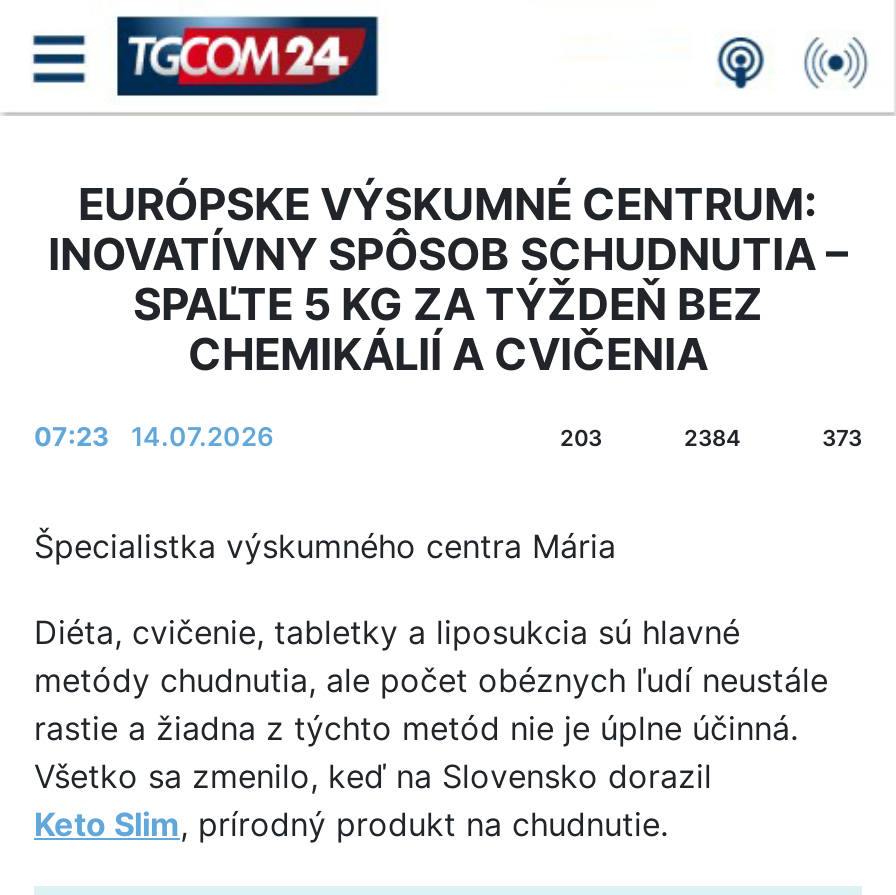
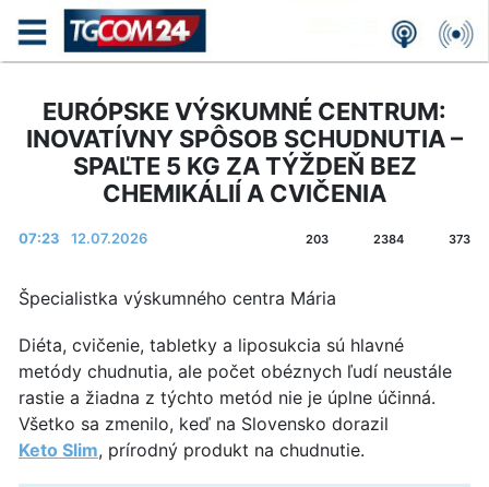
- 07:23 14.07.2026
+ 07:23 12.07.2026
